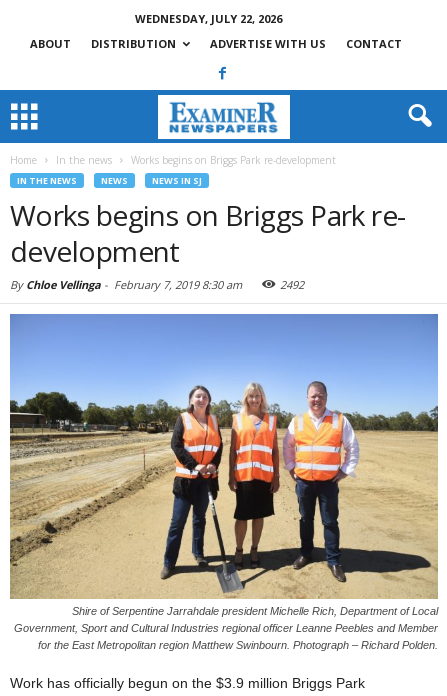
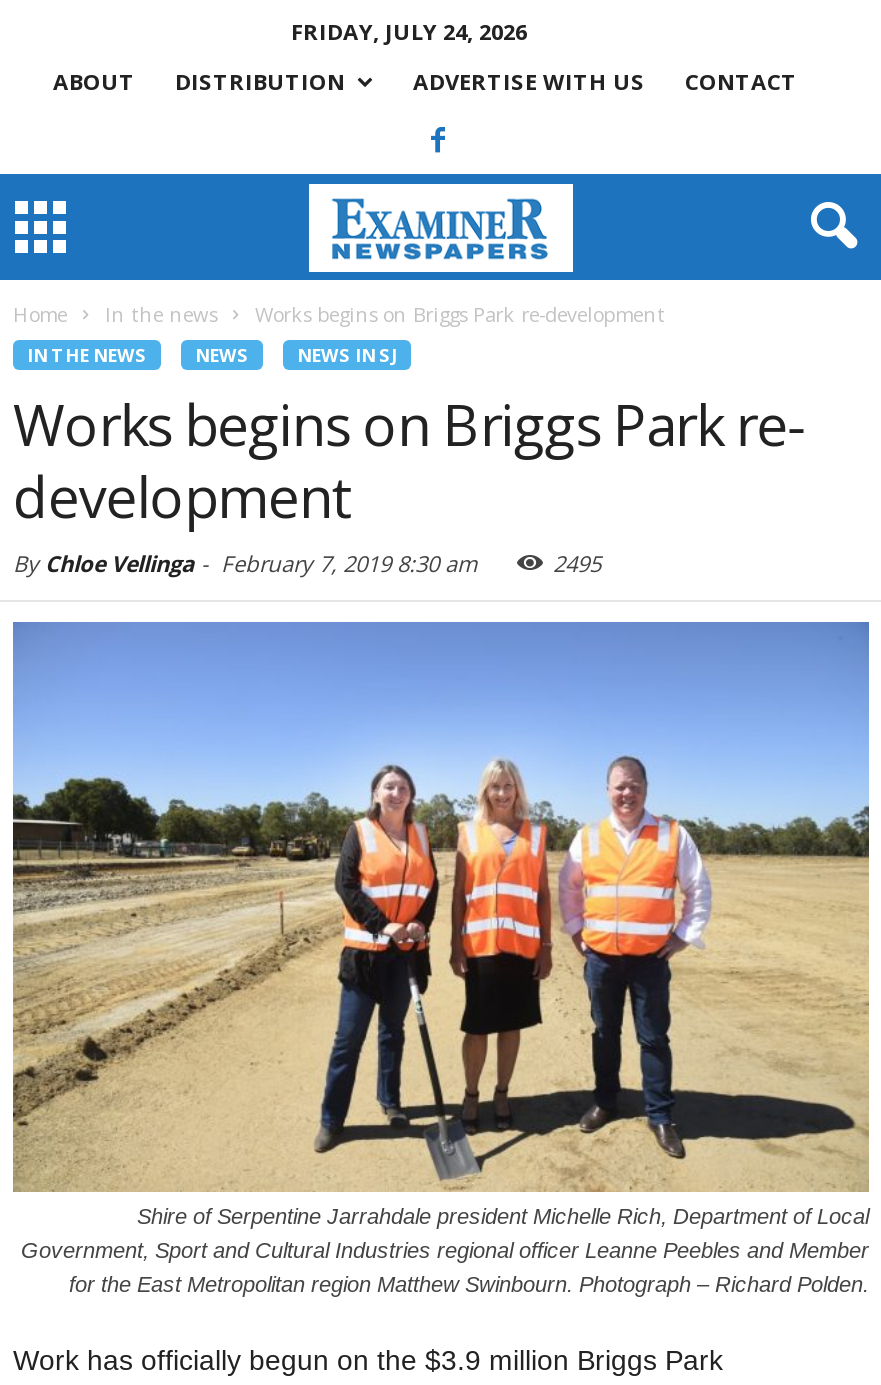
- WEDNESDAY, JULY 22, 2026
+ FRIDAY, JULY 24, 2026

- 2492
+ 2495
